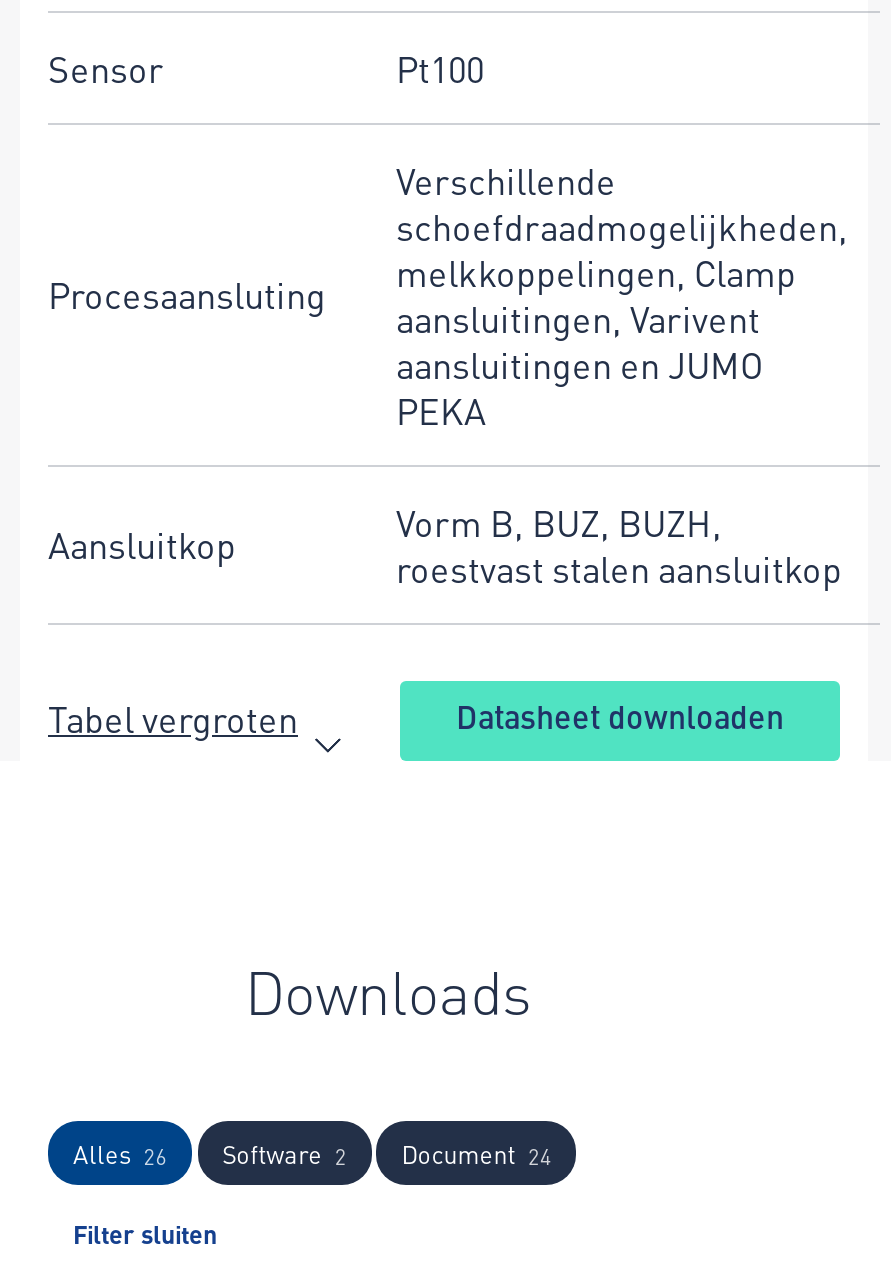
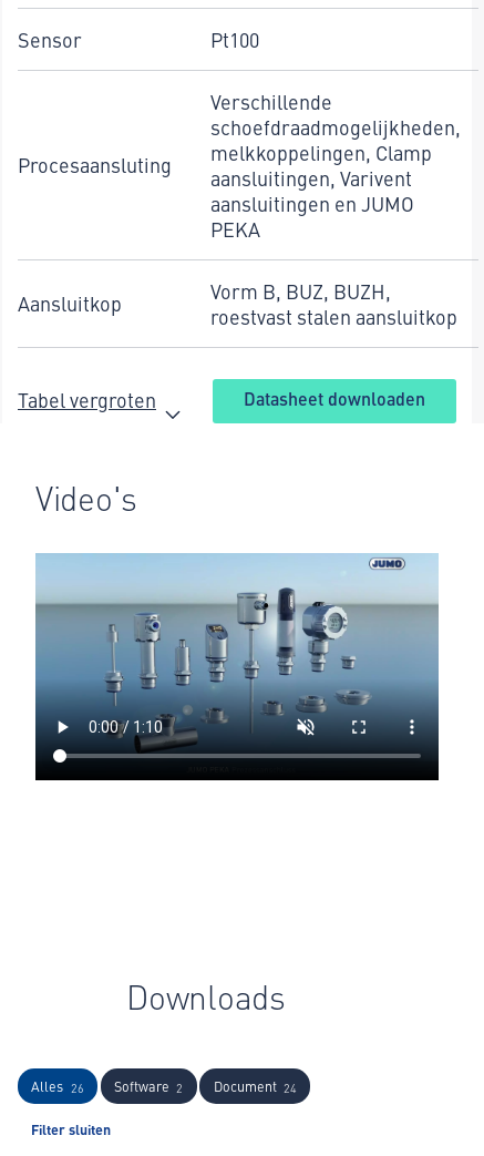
+ [image]

+ Video's
